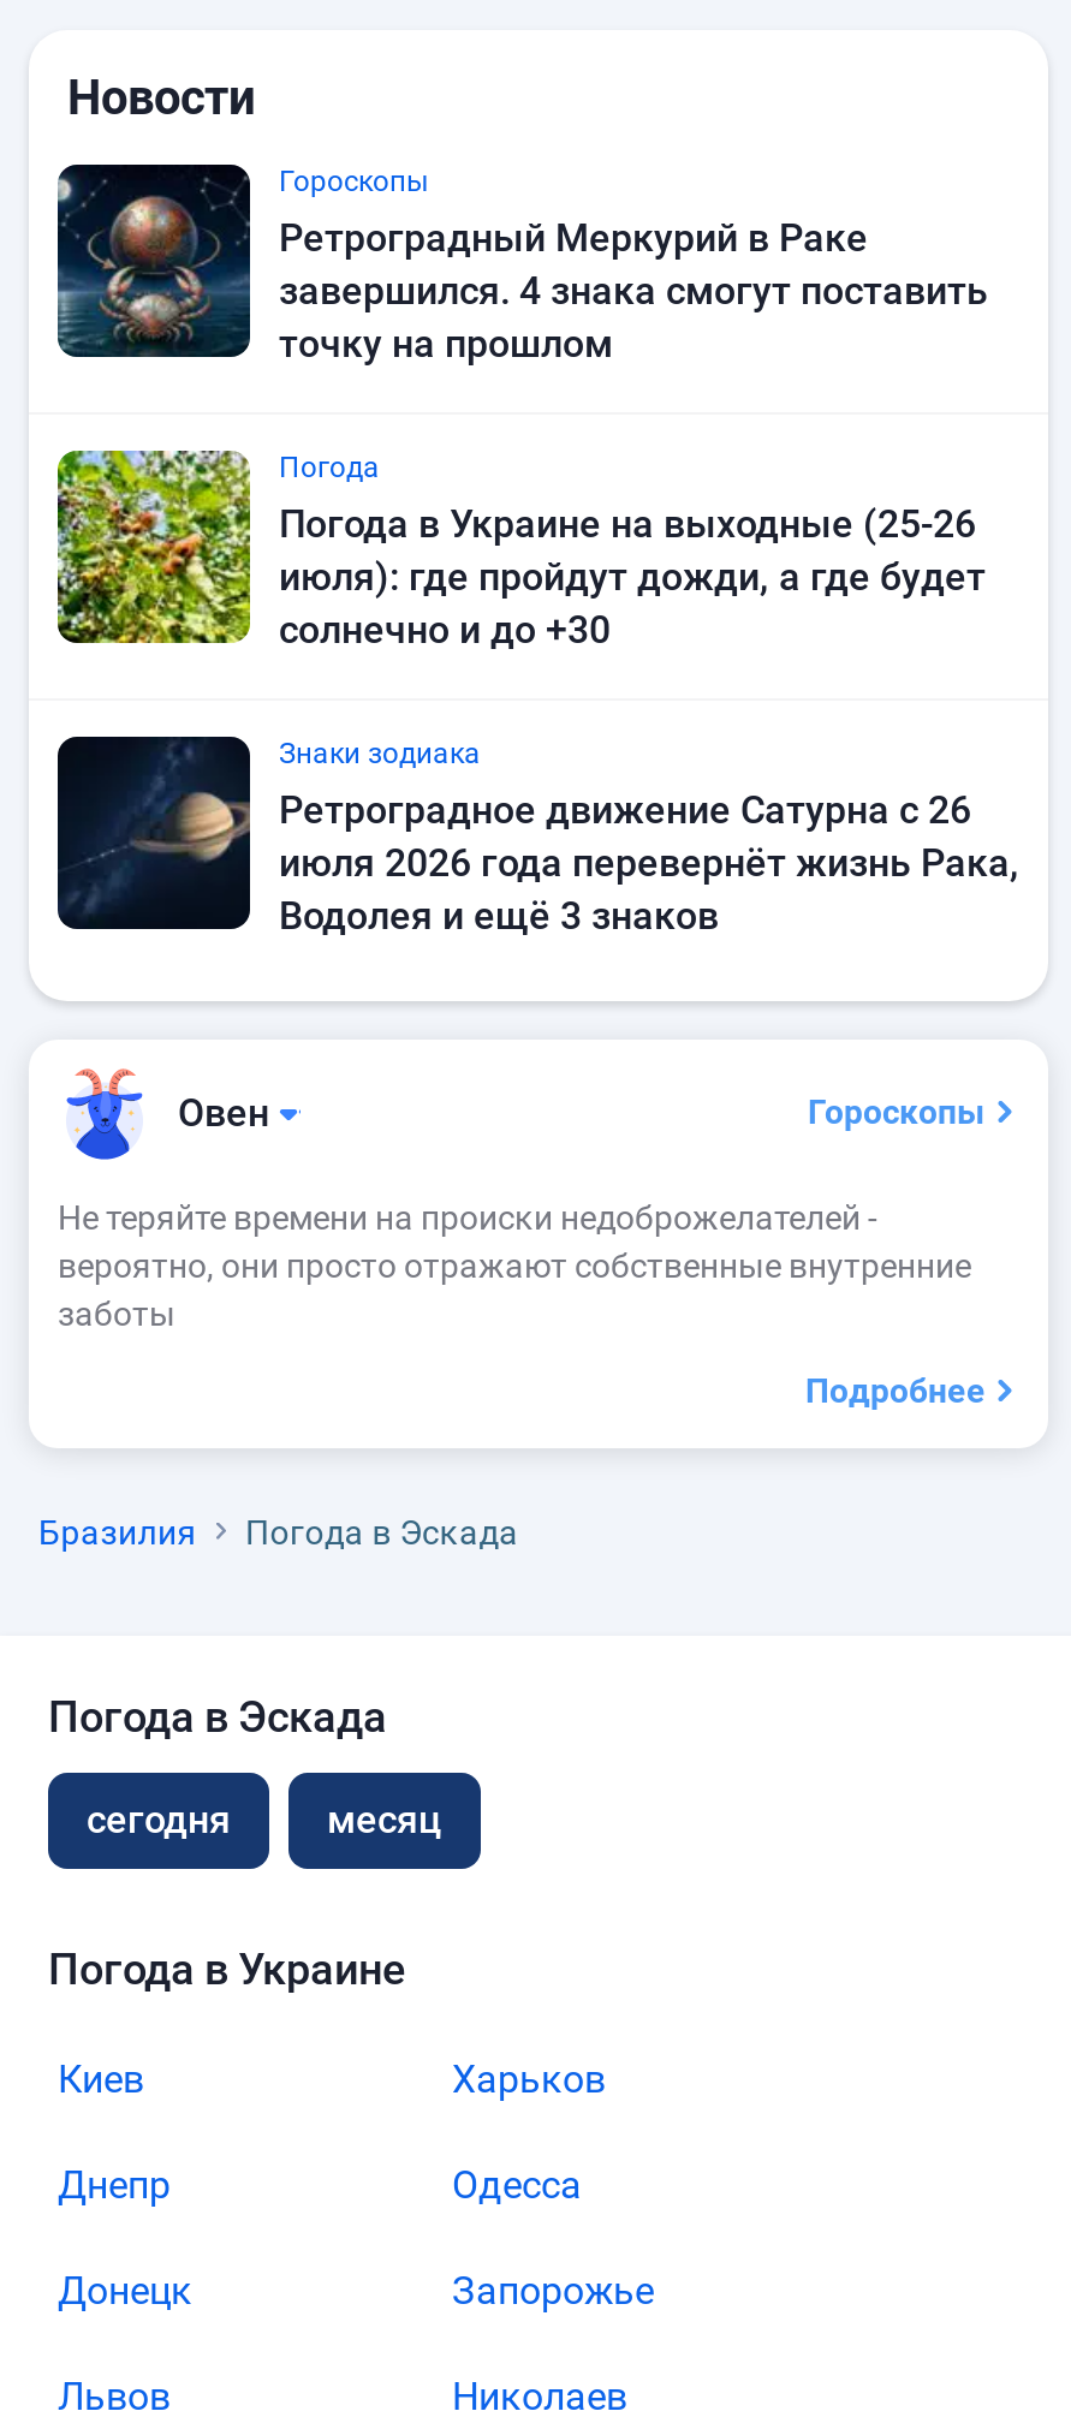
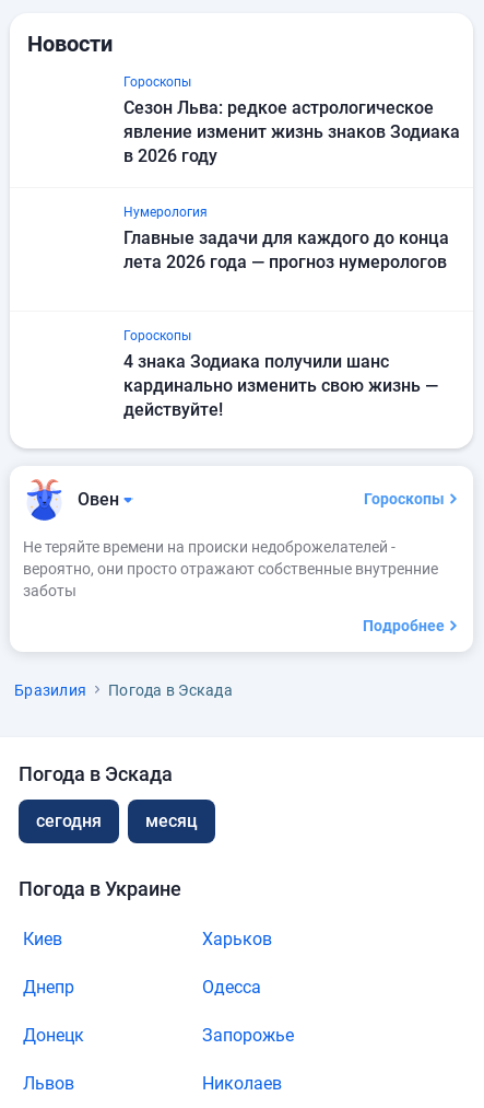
- [image]

- Ретроградный Меркурий в Раке
- завершился. 4 знака смогут поставить
- точку на прошлом
+ Сезон Льва: редкое астрологическое
+ явление изменит жизнь знаков Зодиака
+ в 2026 году

- [image]

- Погода
- Погода в Украине на выходные (25-26
- июля): где пройдут дожди, а где будет
- солнечно и до +30
+ Нумерология
+ Главные задачи для каждого до конца
+ лета 2026 года — прогноз нумерологов

- [image]

- Знаки зодиака
- Ретроградное движение Сатурна с 26
- июля 2026 года перевернёт жизнь Рака,
- Водолея и ещё 3 знаков
+ Гороскопы
+ 4 знака Зодиака получили шанс
+ кардинально изменить свою жизнь —
+ действуйте!
